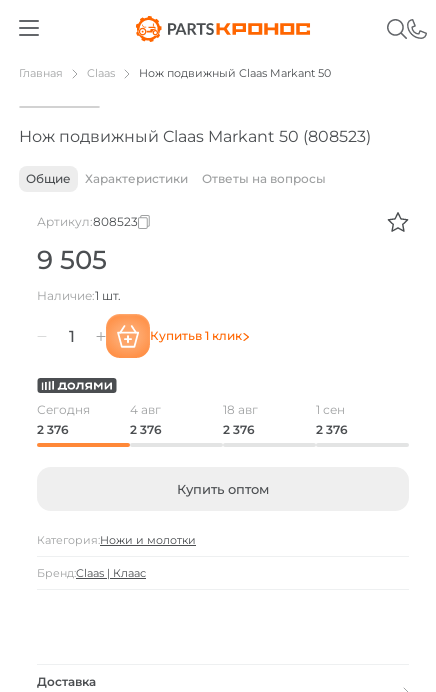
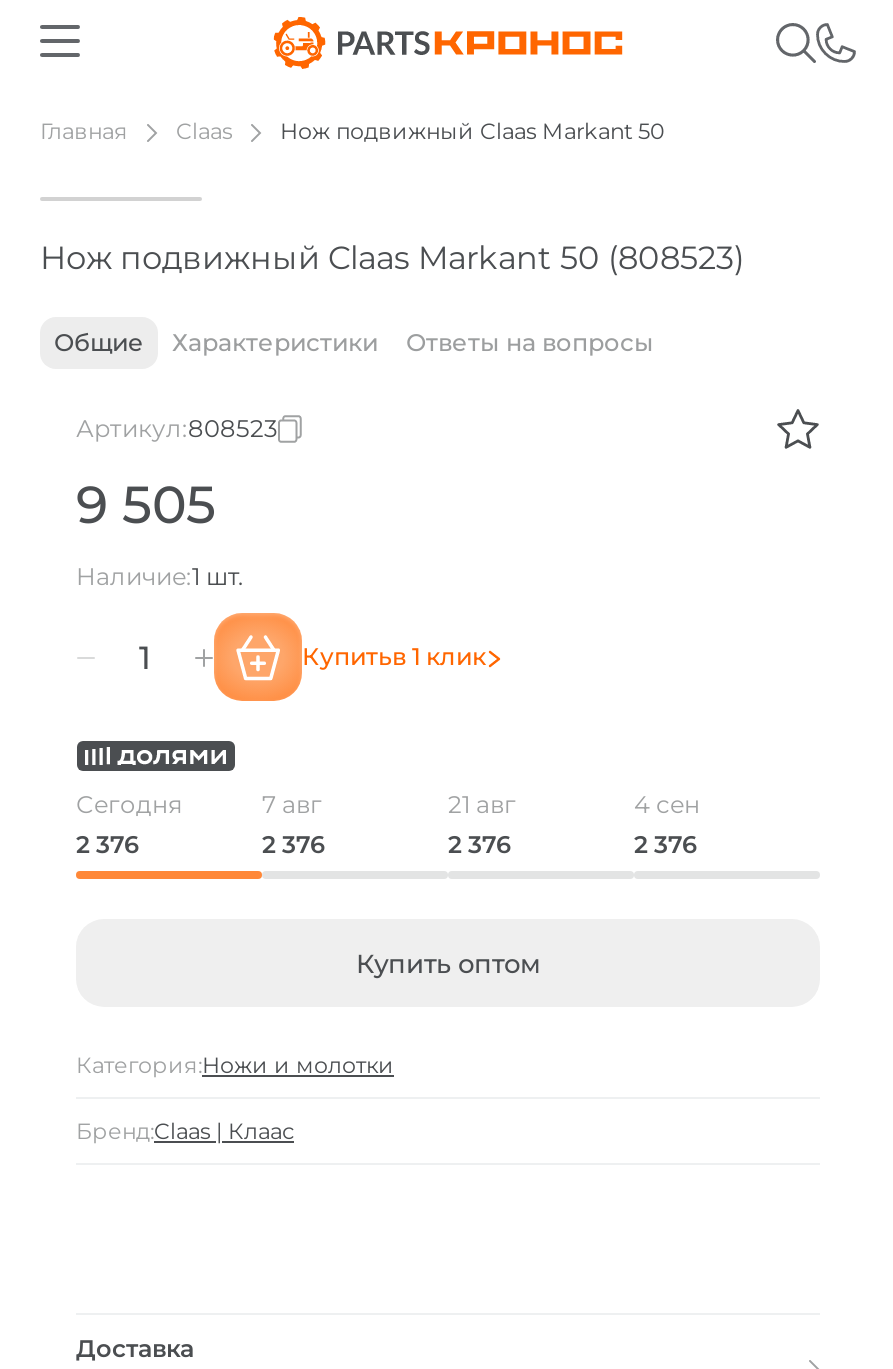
- 4 авг
+ 7 авг

- 18 авг
+ 21 авг

- 1 сен
+ 4 сен
